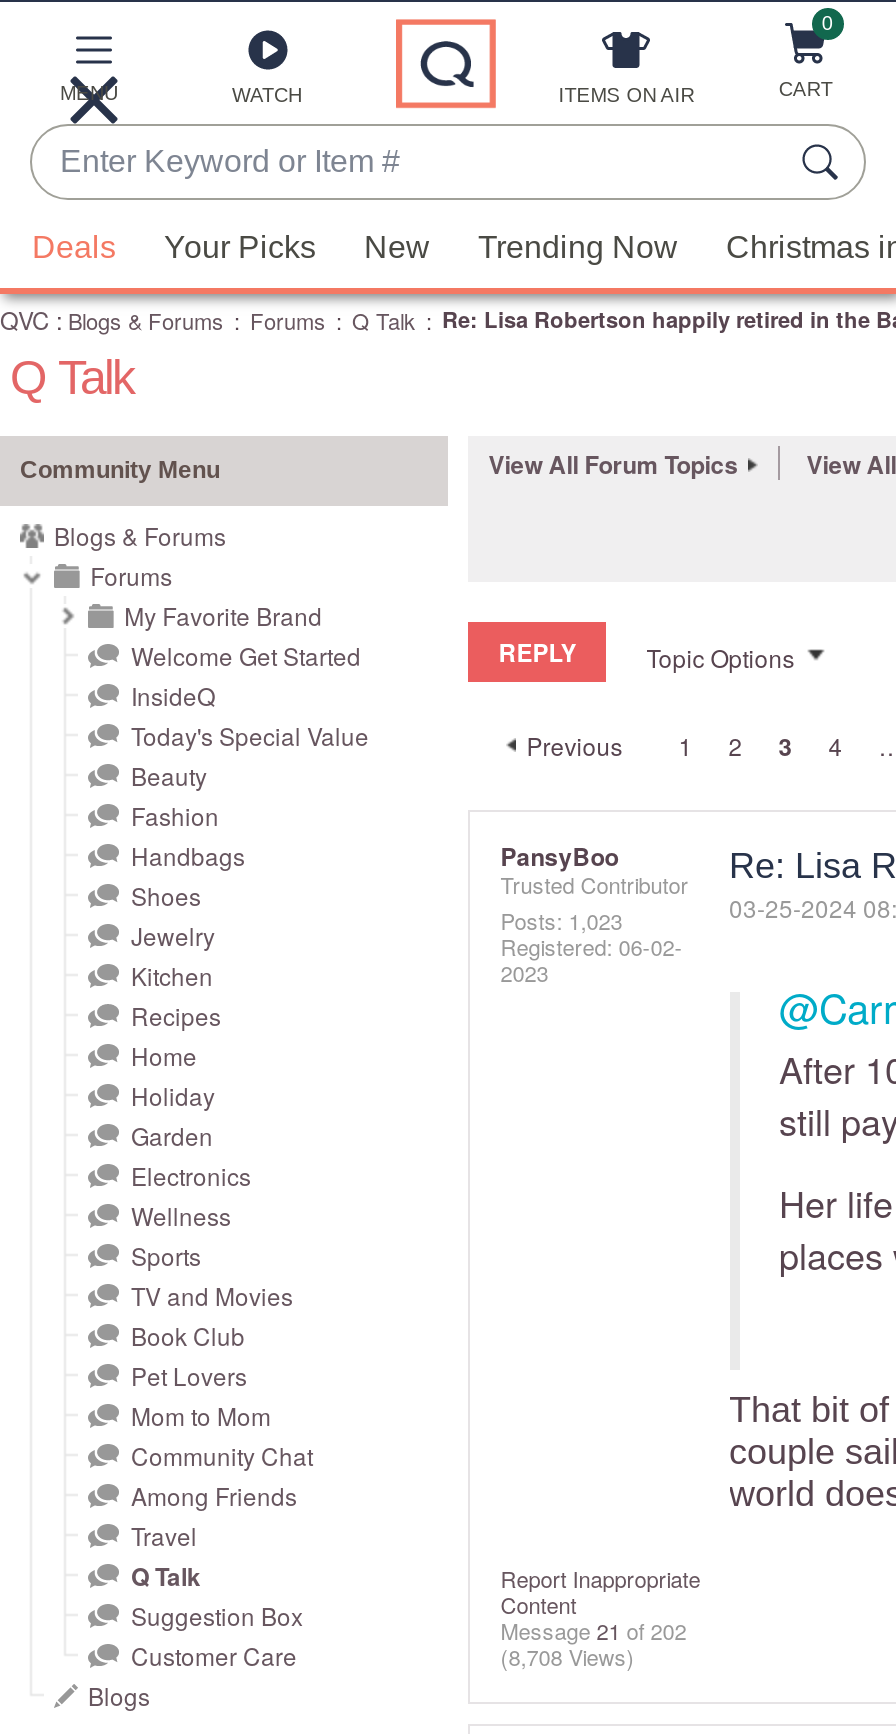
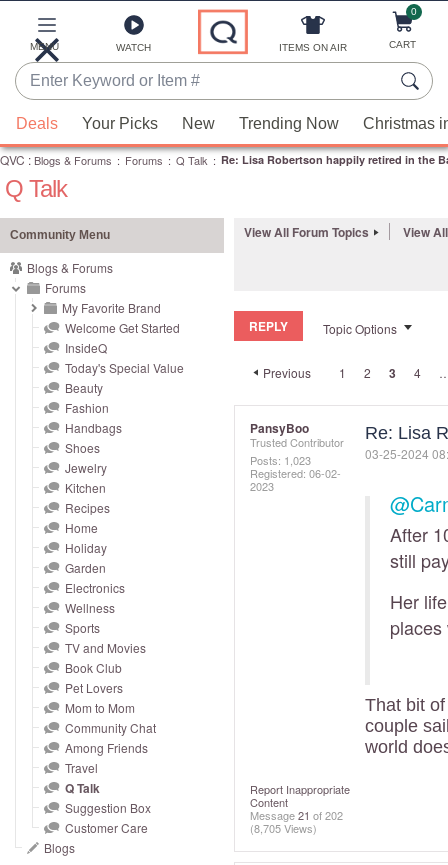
- (8,708 Views)
+ (8,705 Views)
